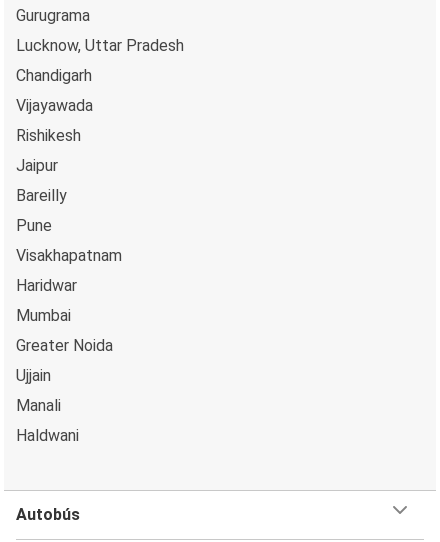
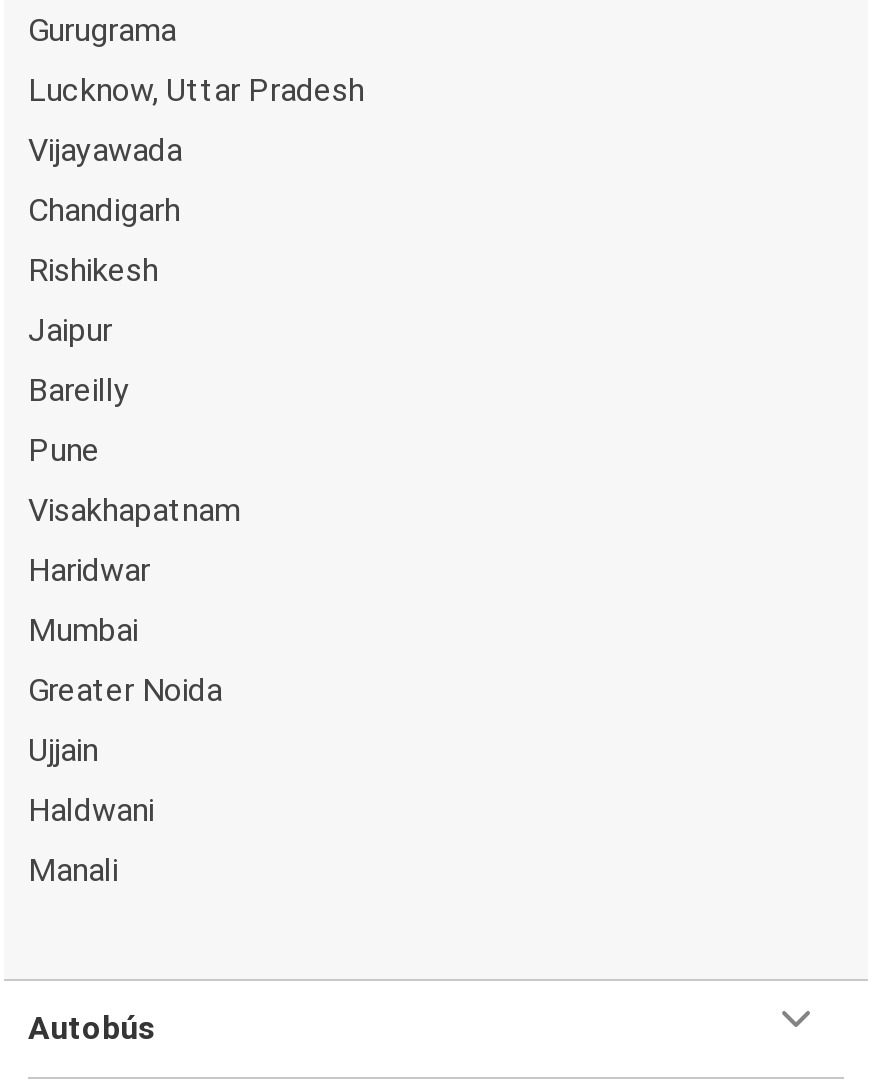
moved down: Chandigarh

moved up: Vijayawada

moved down: Manali

moved up: Haldwani
